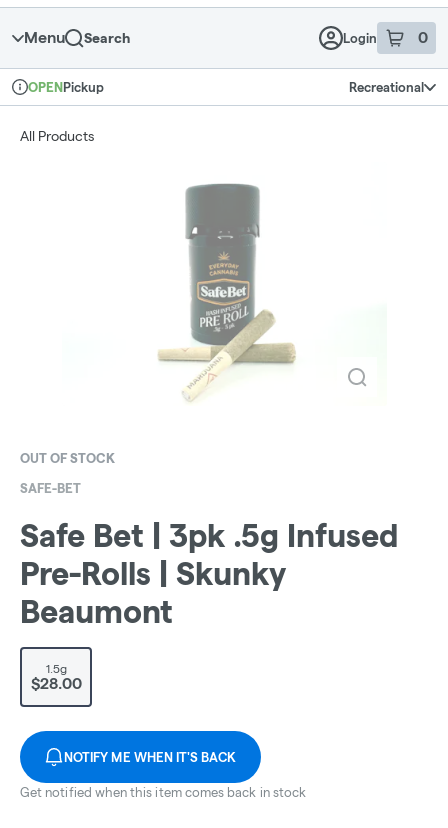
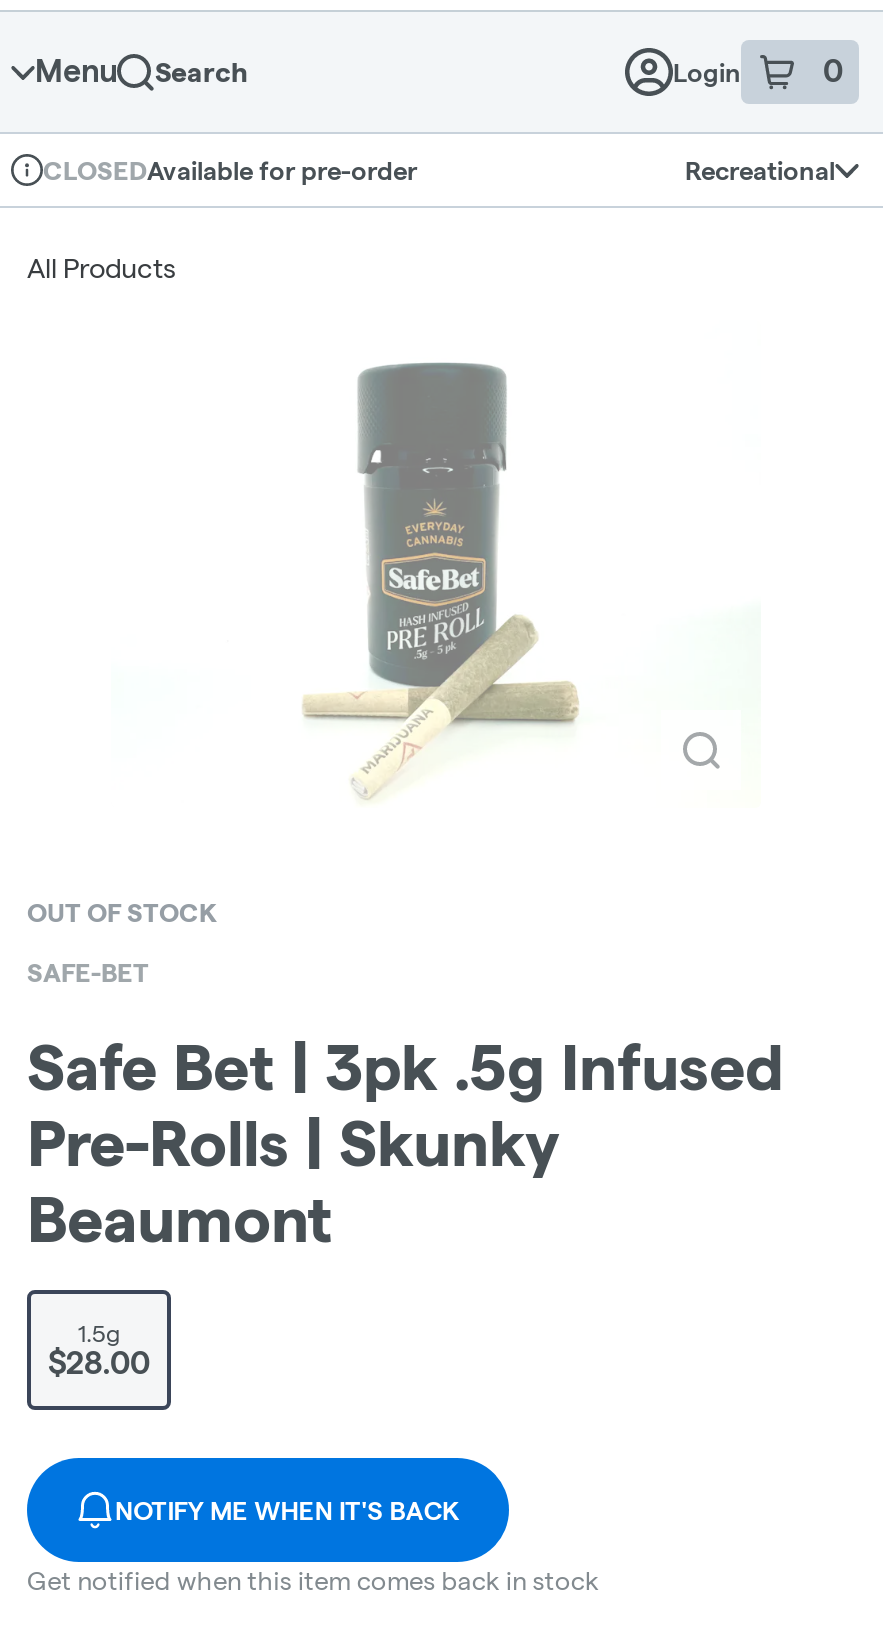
- OPENPickup
+ CLOSEDAvailable for pre-order
